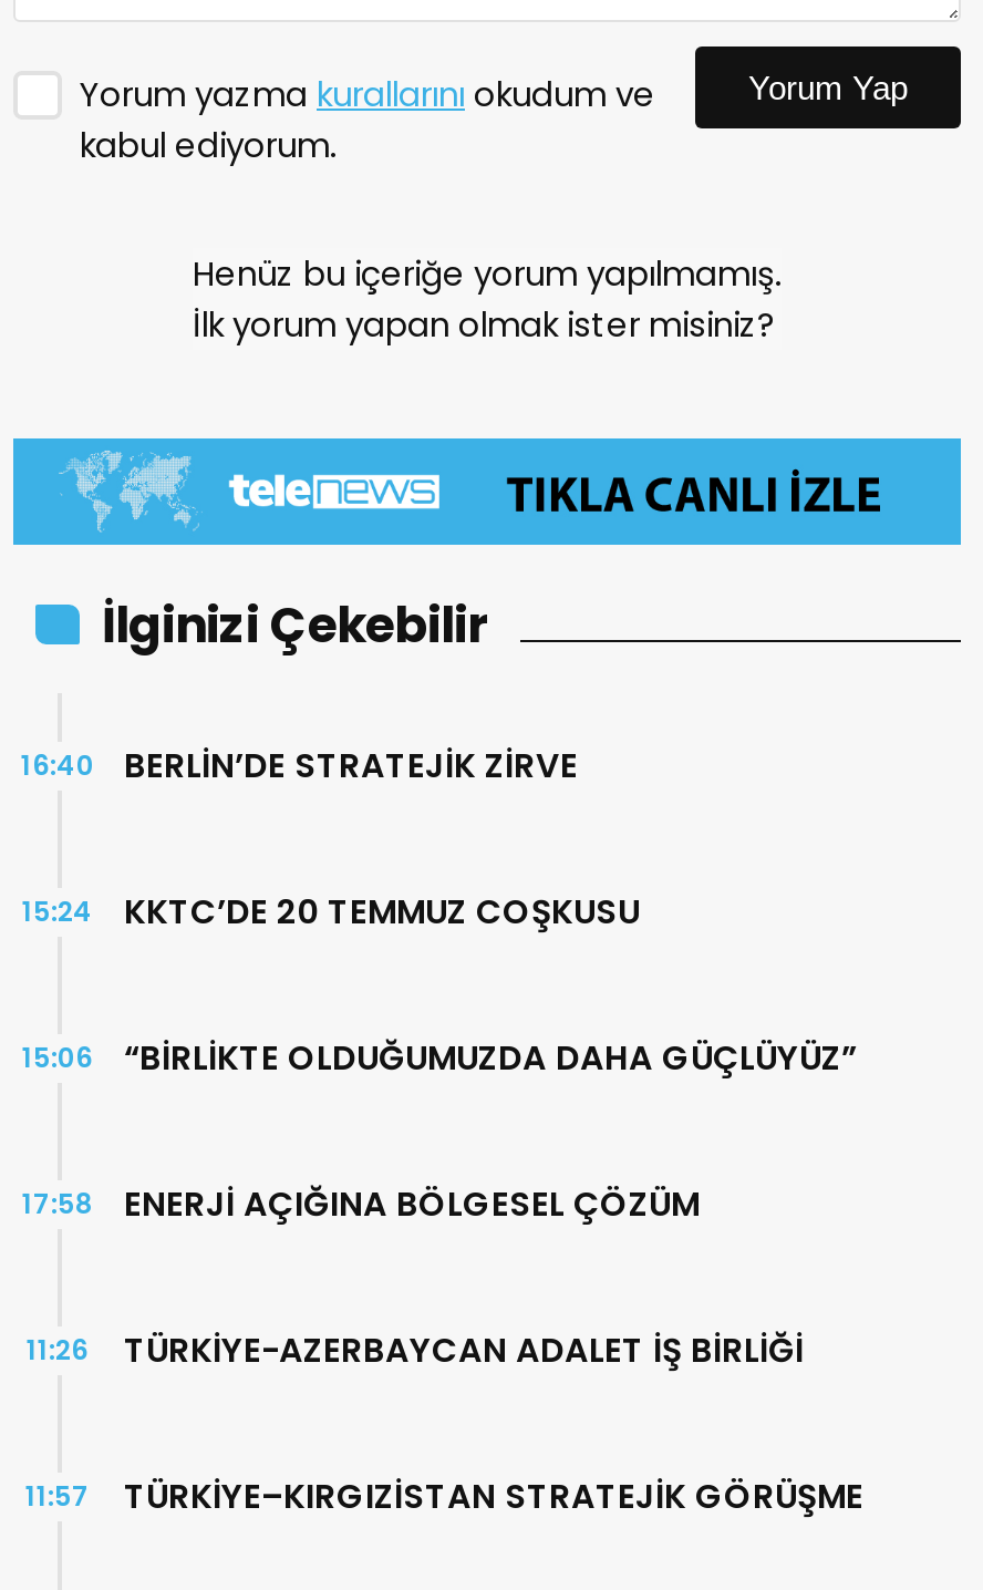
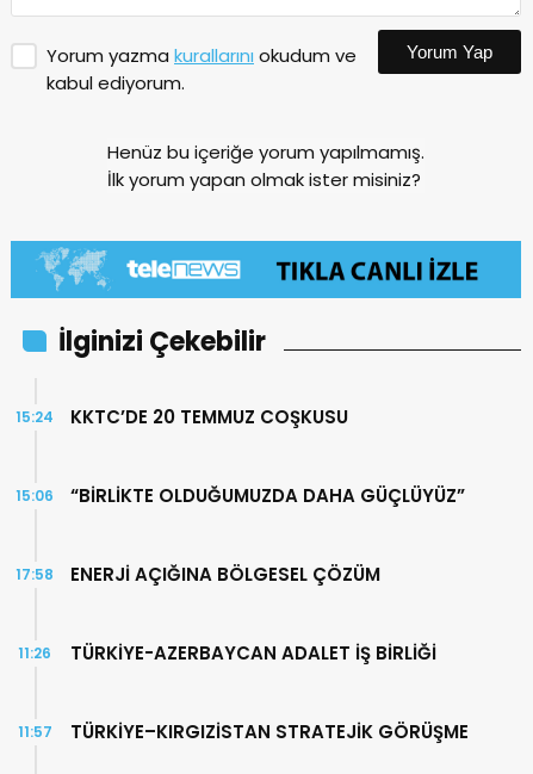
- BERLİN’DE STRATEJİK ZİRVE
- 16:40
